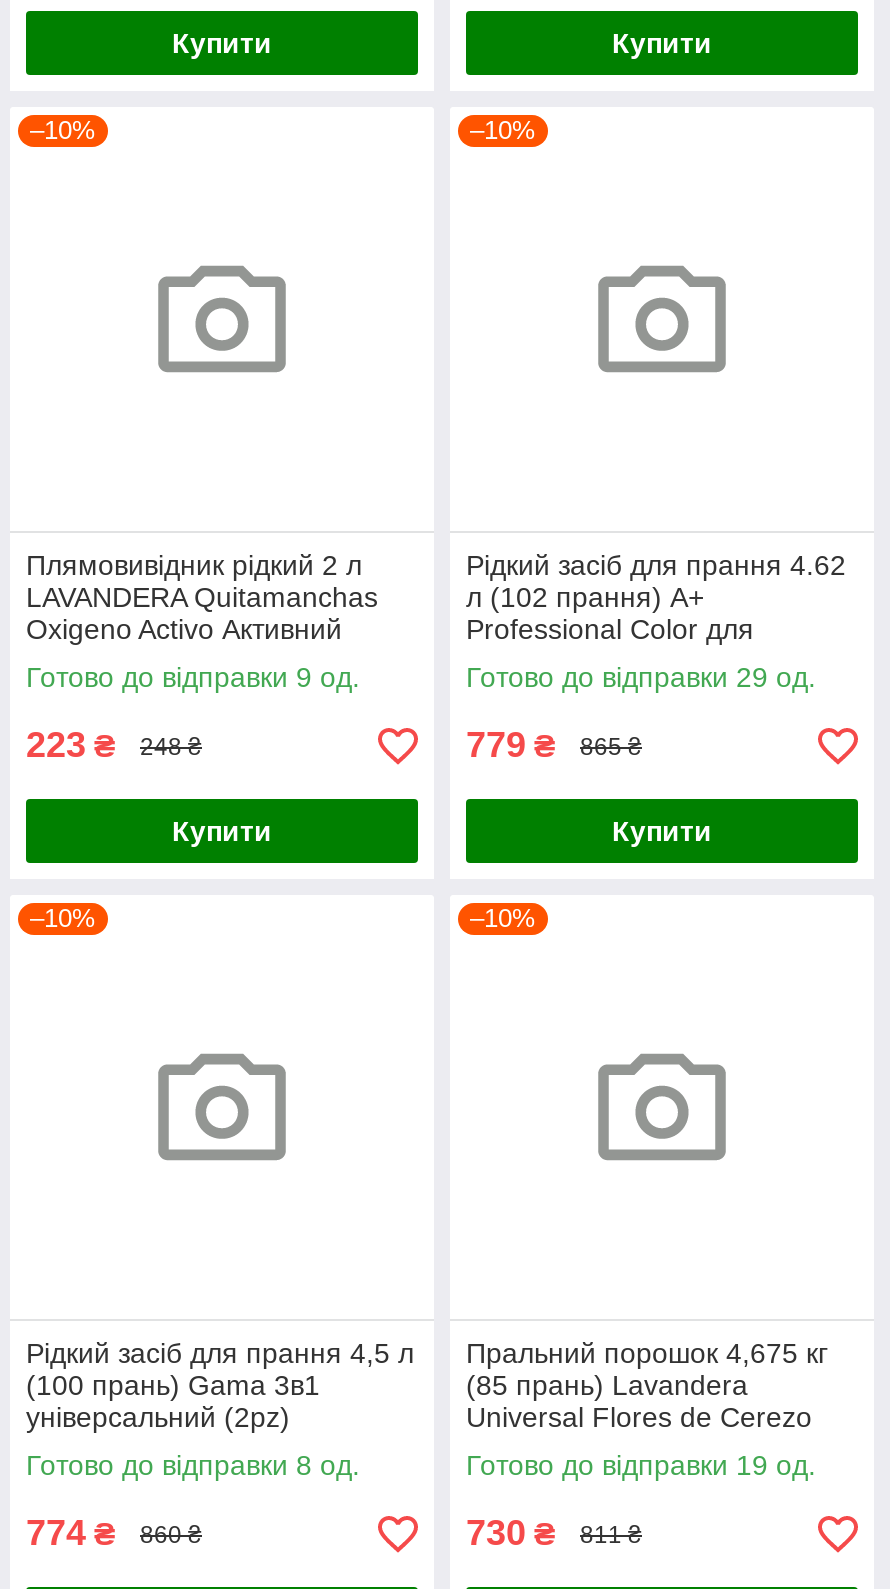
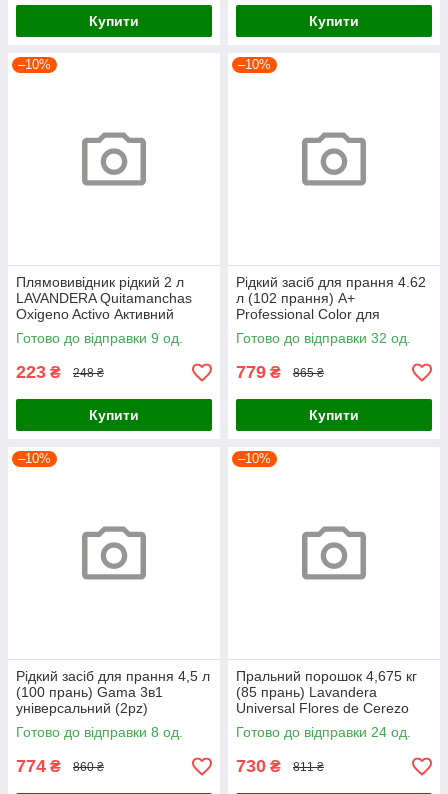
- Готово до відправки 29 од.
+ Готово до відправки 32 од.

- Готово до відправки 19 од.
+ Готово до відправки 24 од.
